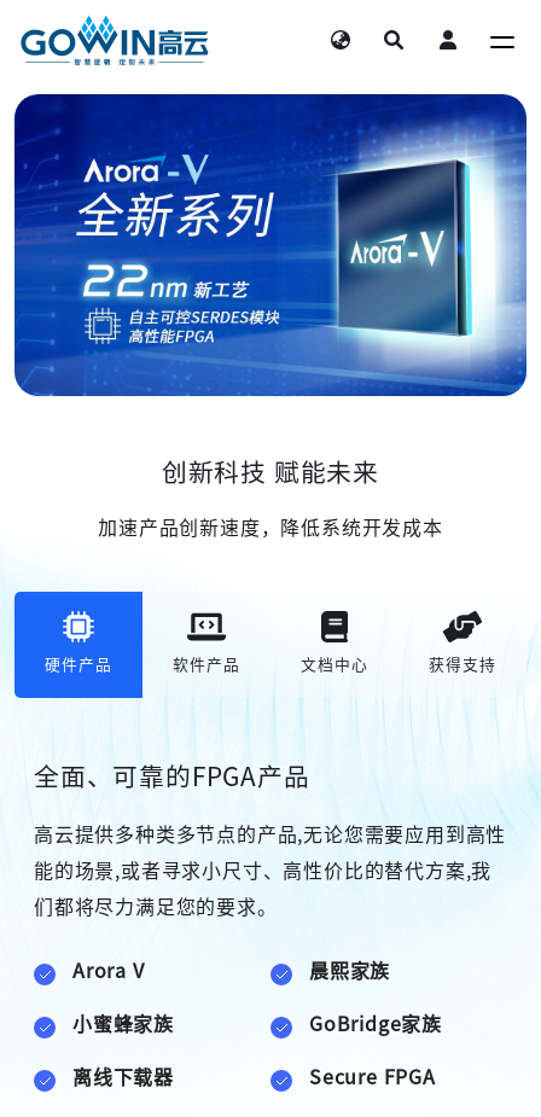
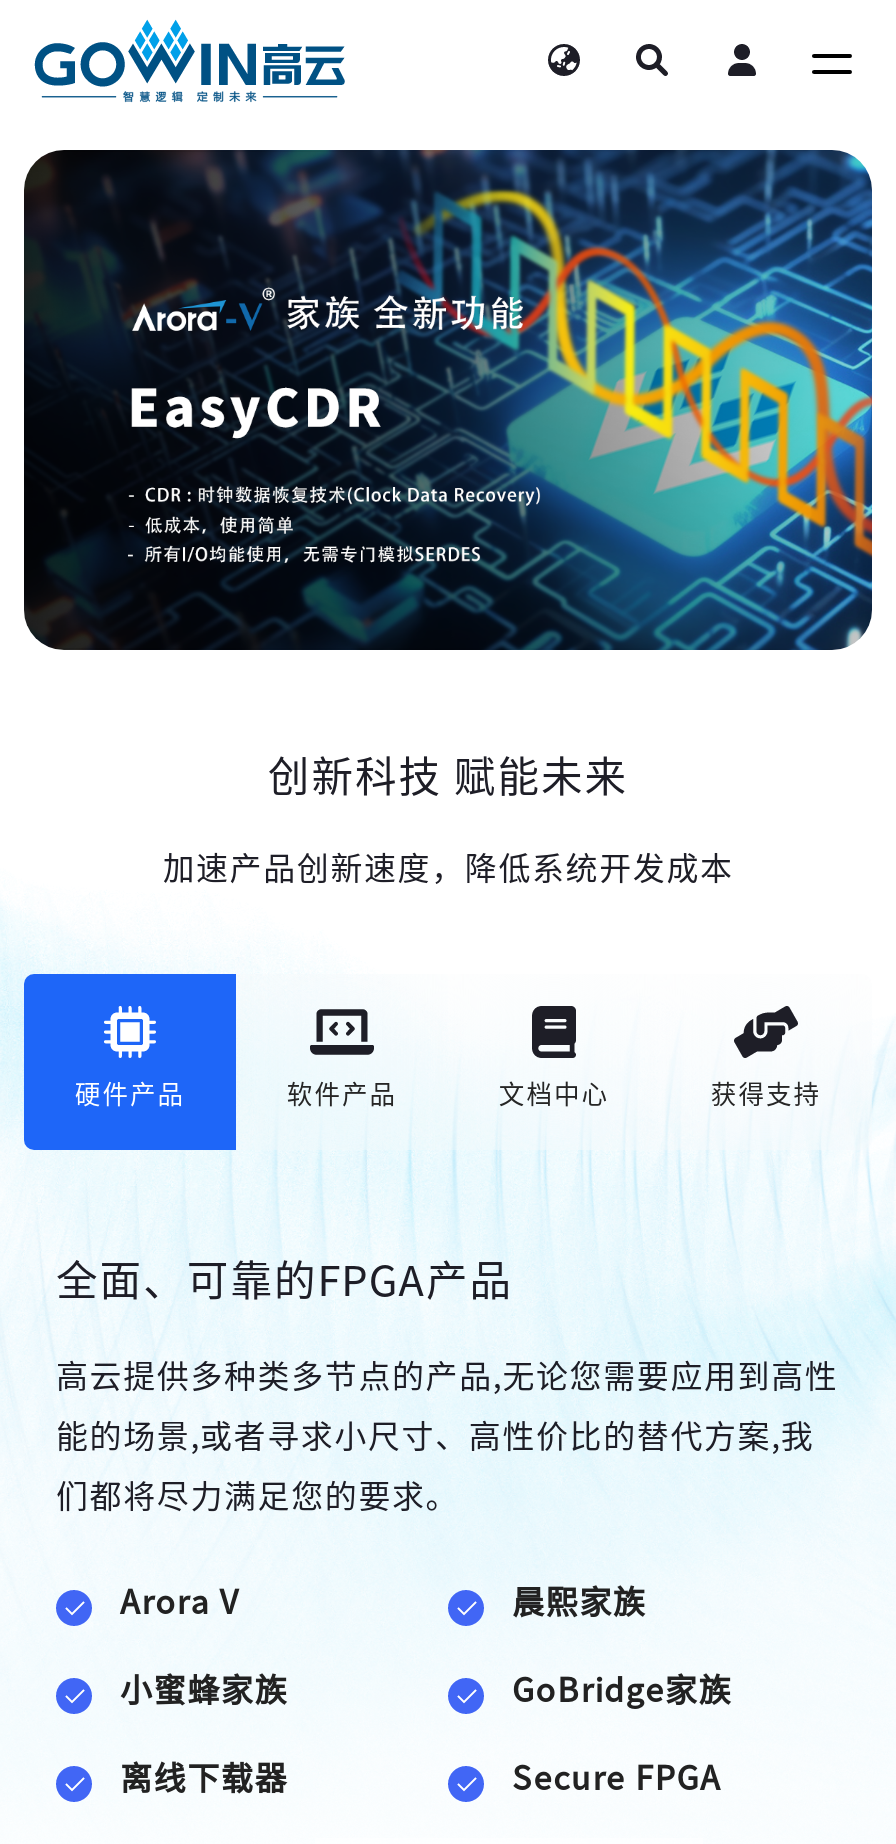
- [image]
+ [image]
